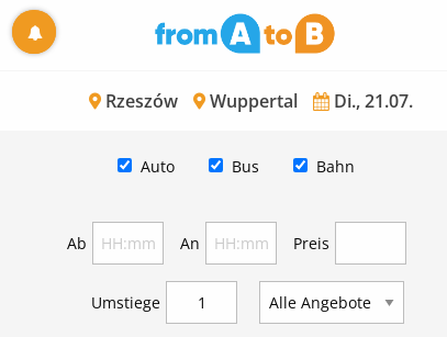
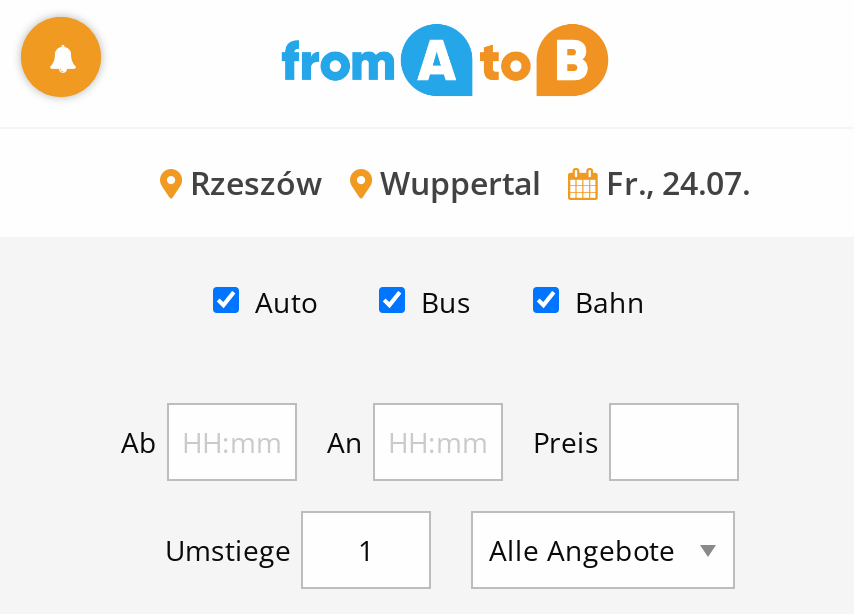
- Rzeszów Wuppertal Di., 21.07.
+ Rzeszów Wuppertal Fr., 24.07.
